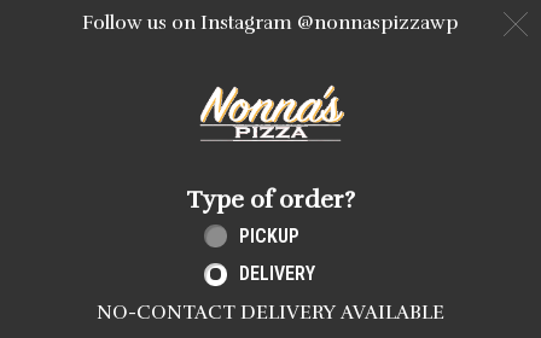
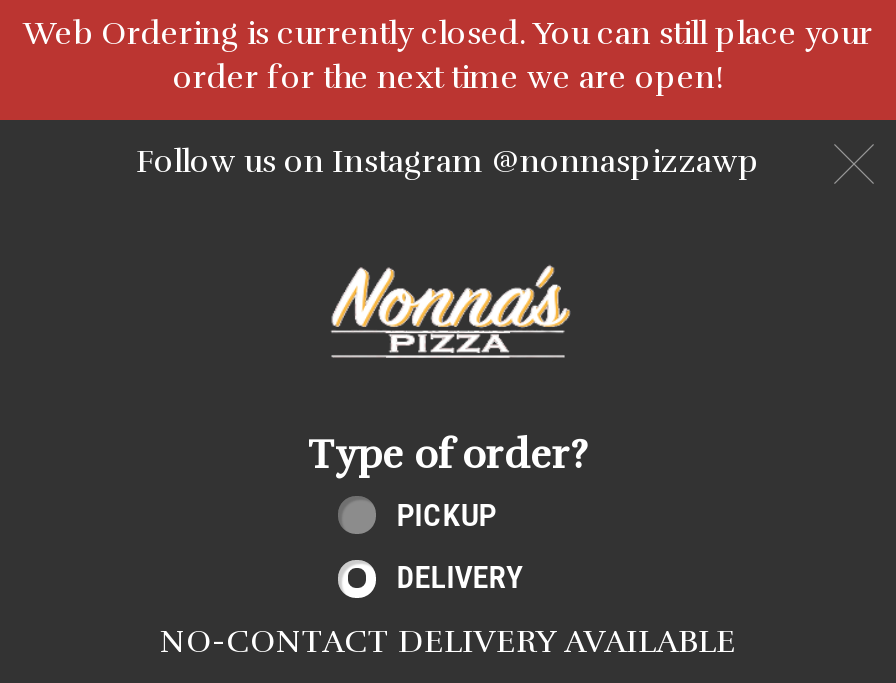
+ Web Ordering is currently closed. You can still place your
+ order for the next time we are open!
